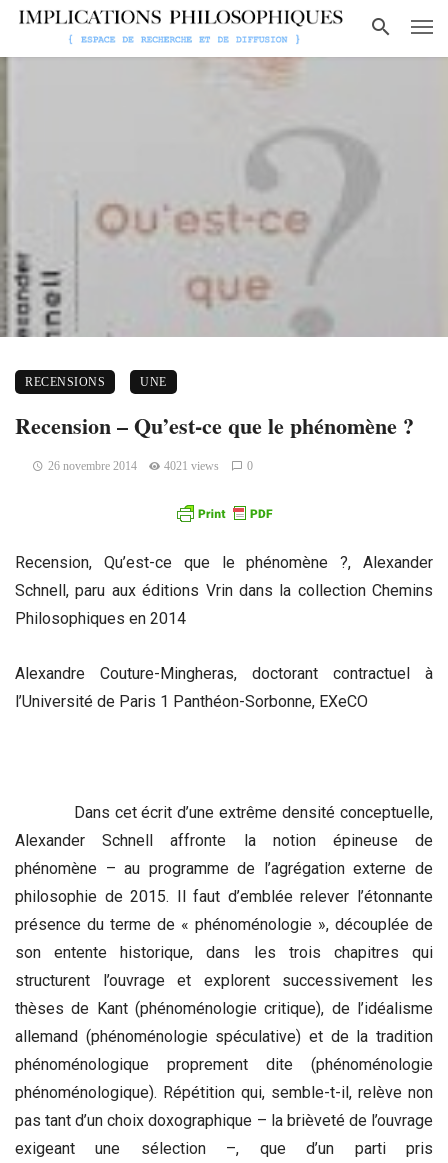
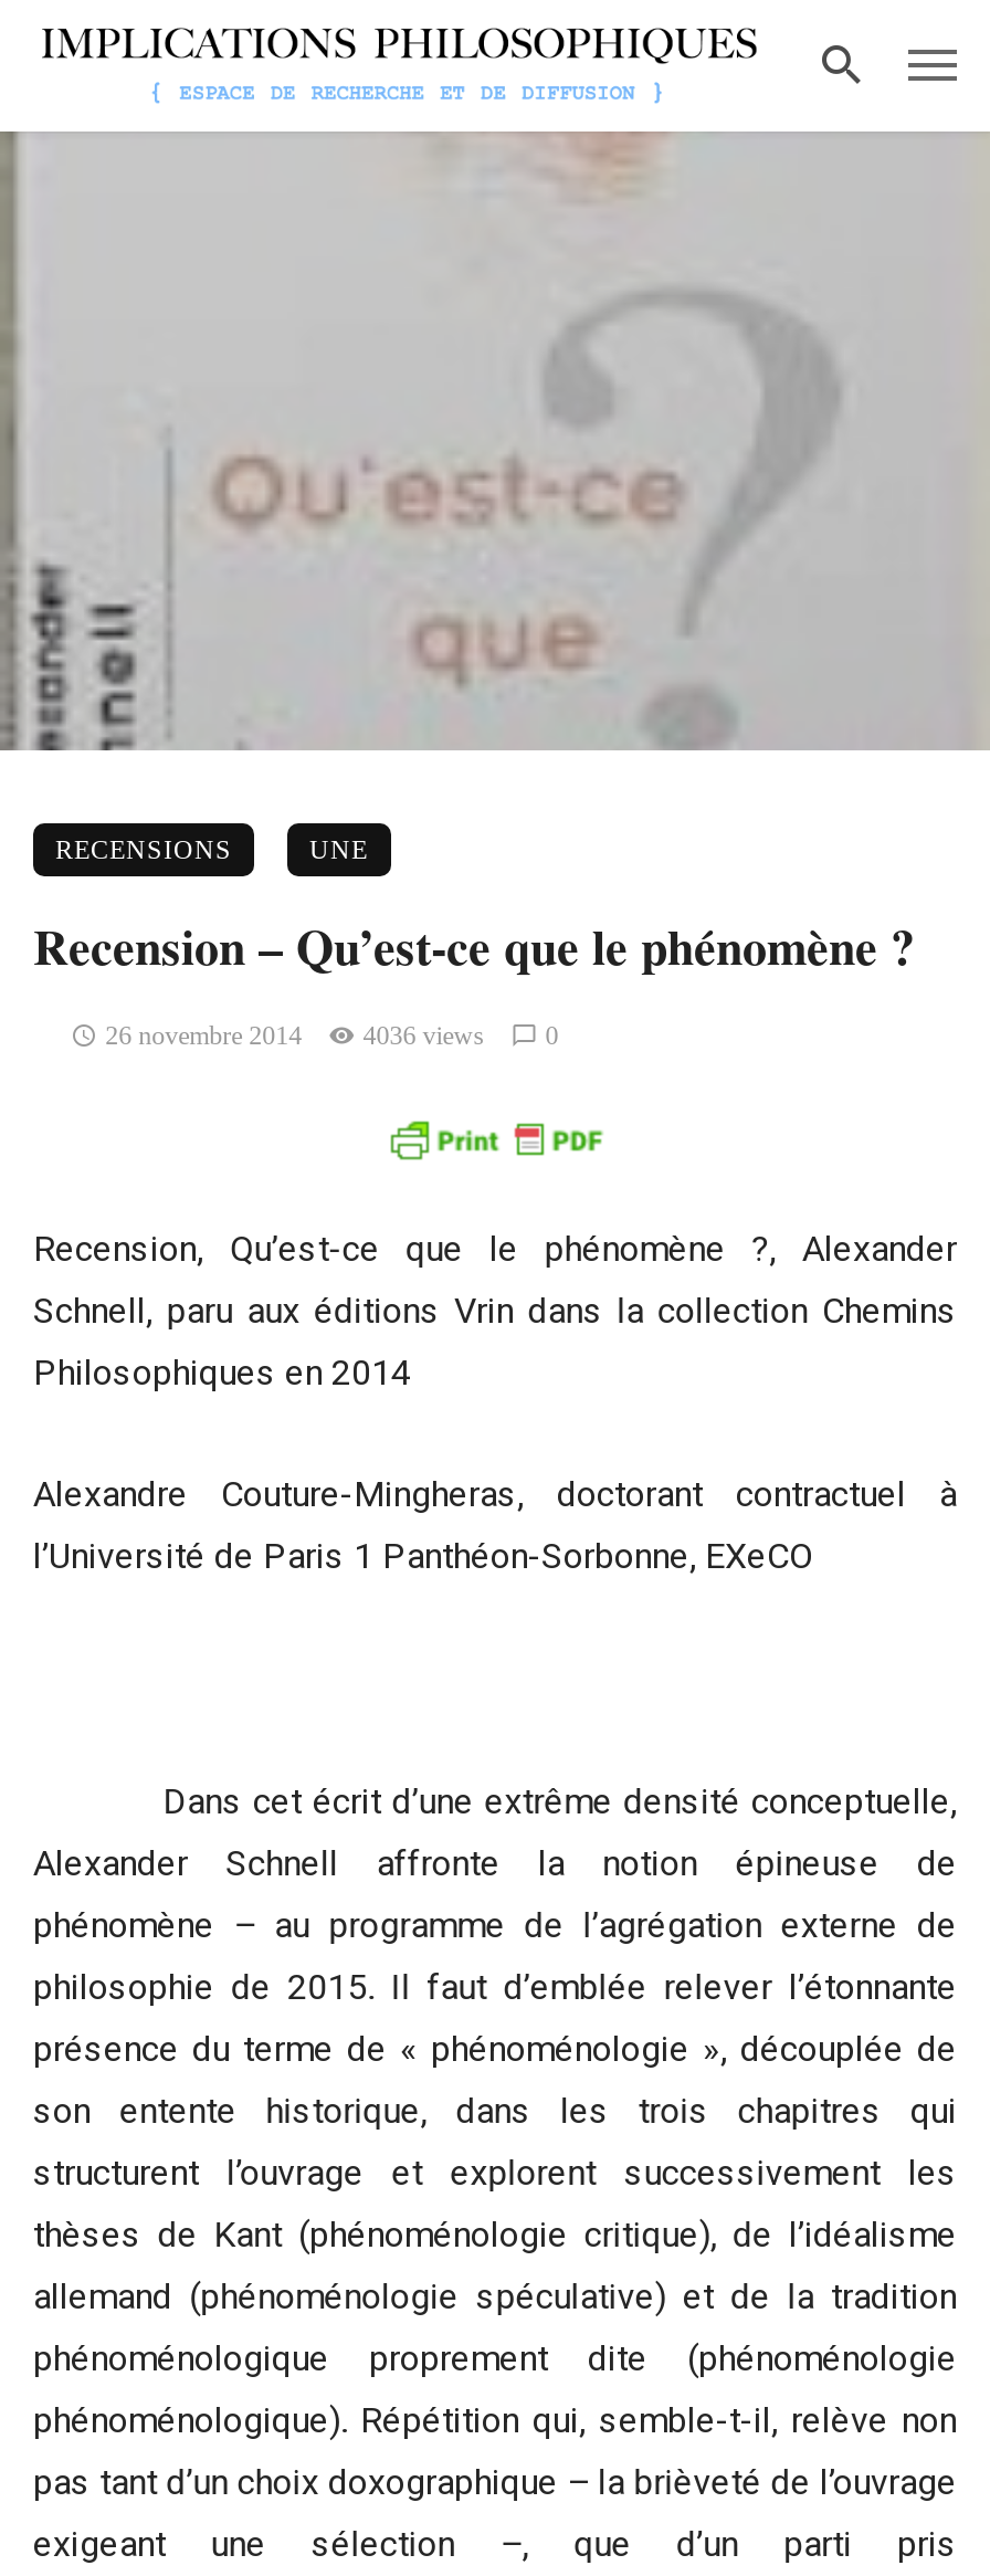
- 26 novembre 2014 4021 views 0
+ 26 novembre 2014 4036 views 0
